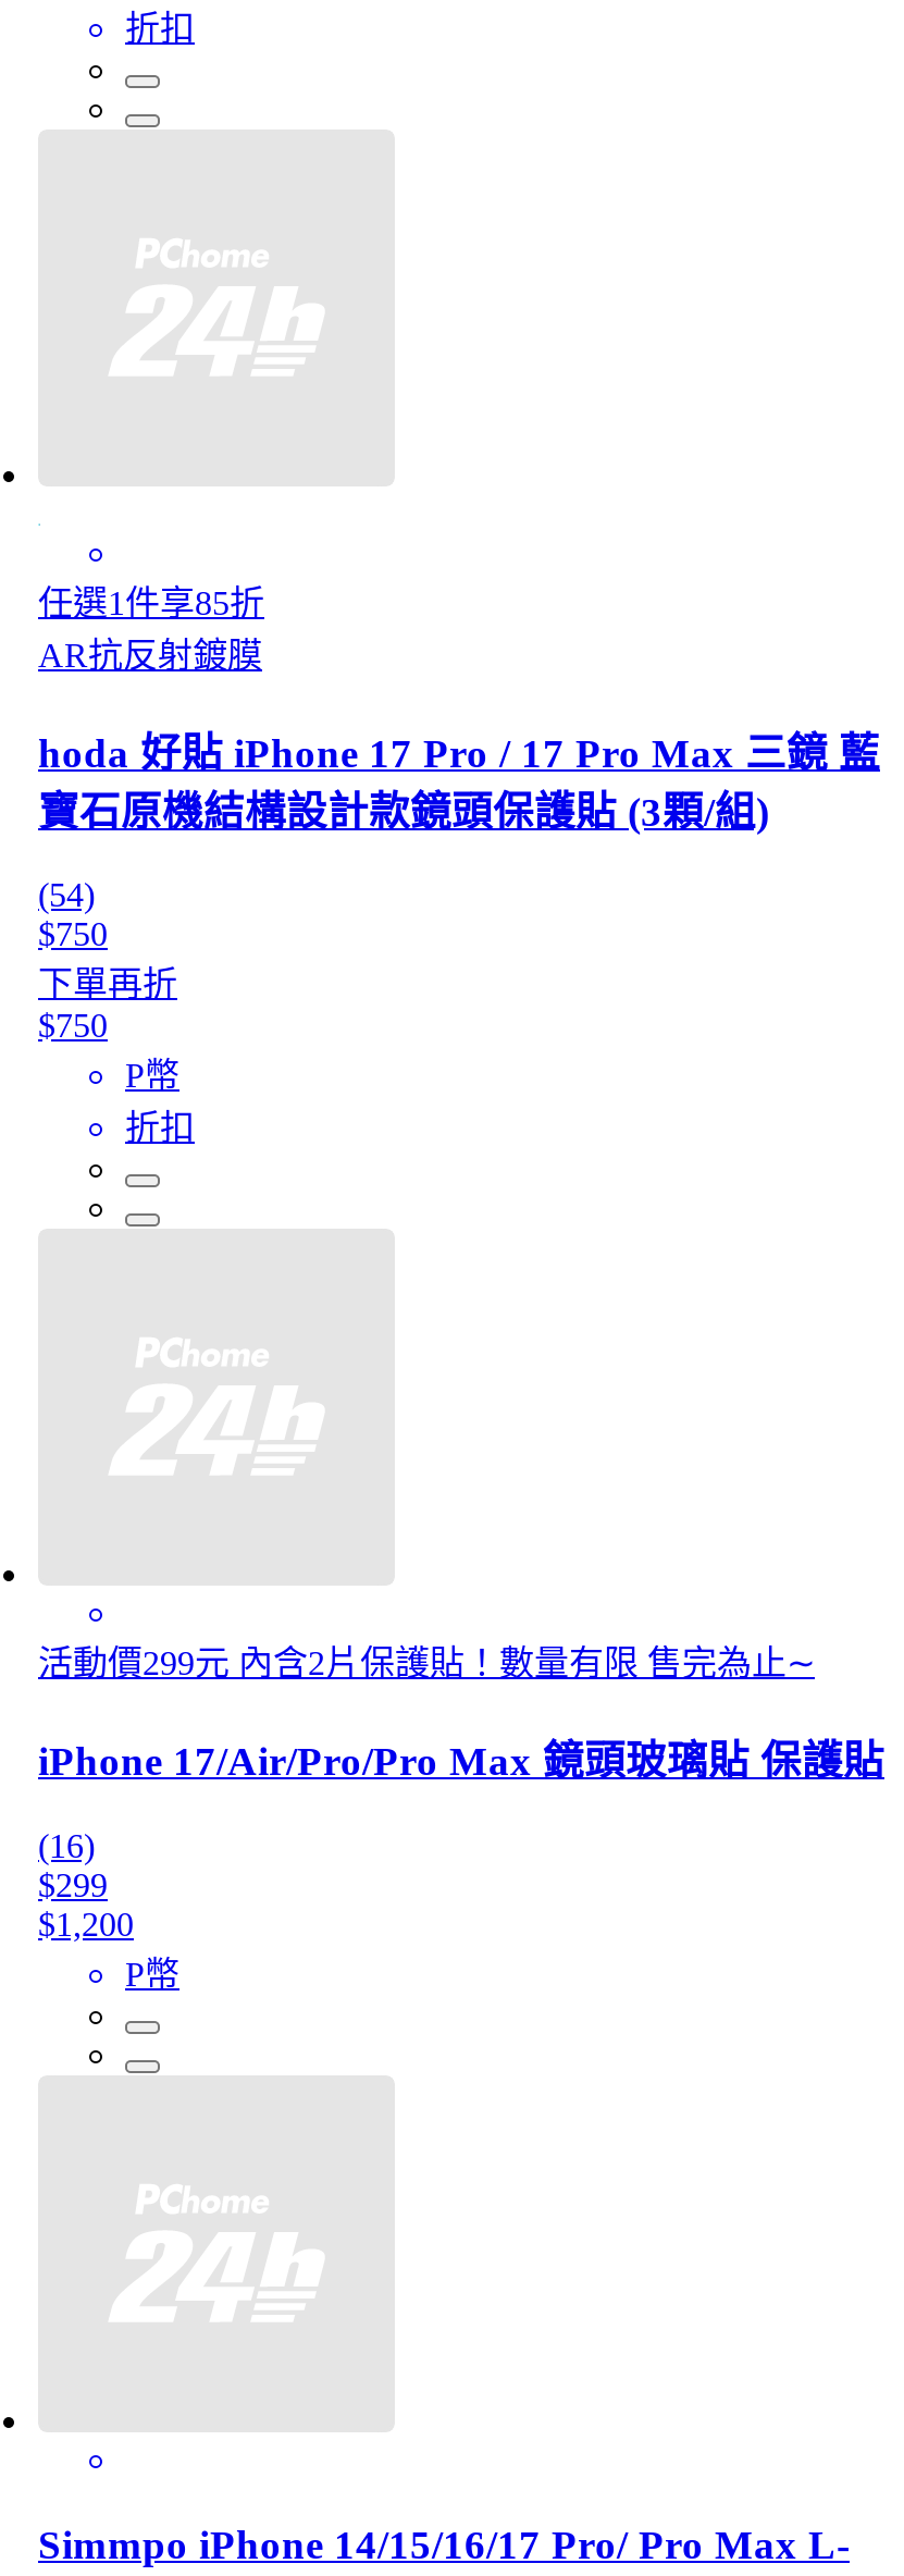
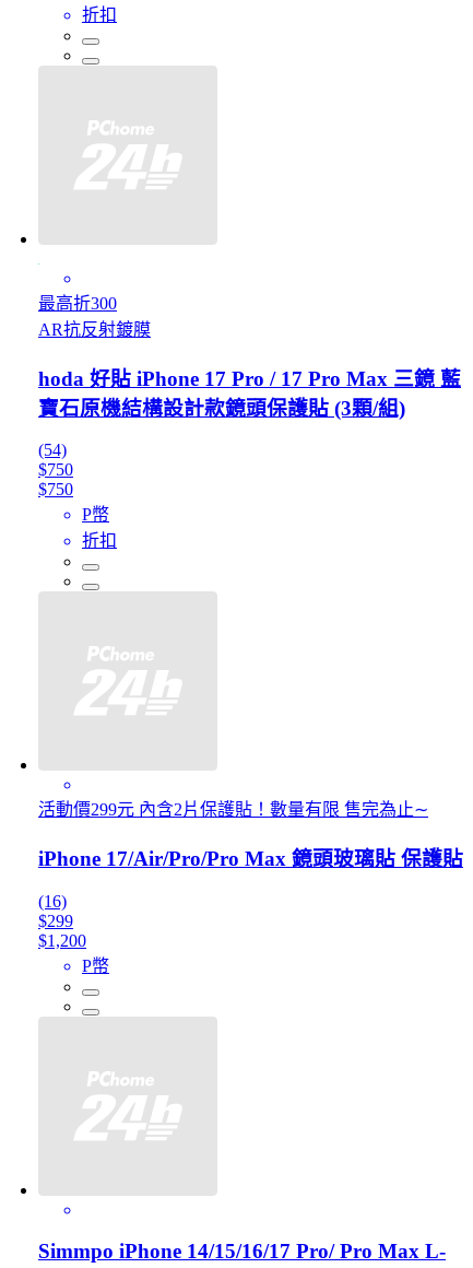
- 任選1件享85折
+ 最高折300

- 下單再折
